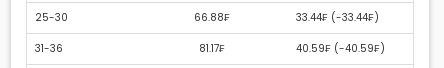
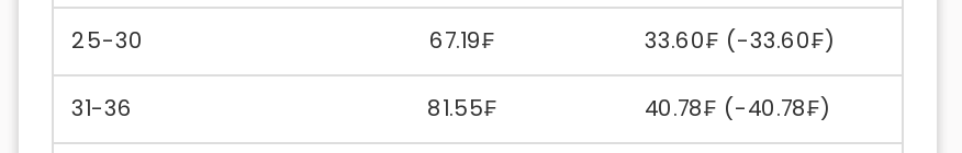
- 66.88₣
+ 67.19₣

- 33.44₣ (-33.44₣)
+ 33.60₣ (-33.60₣)

- 81.17₣
+ 81.55₣

- 40.59₣ (-40.59₣)
+ 40.78₣ (-40.78₣)
